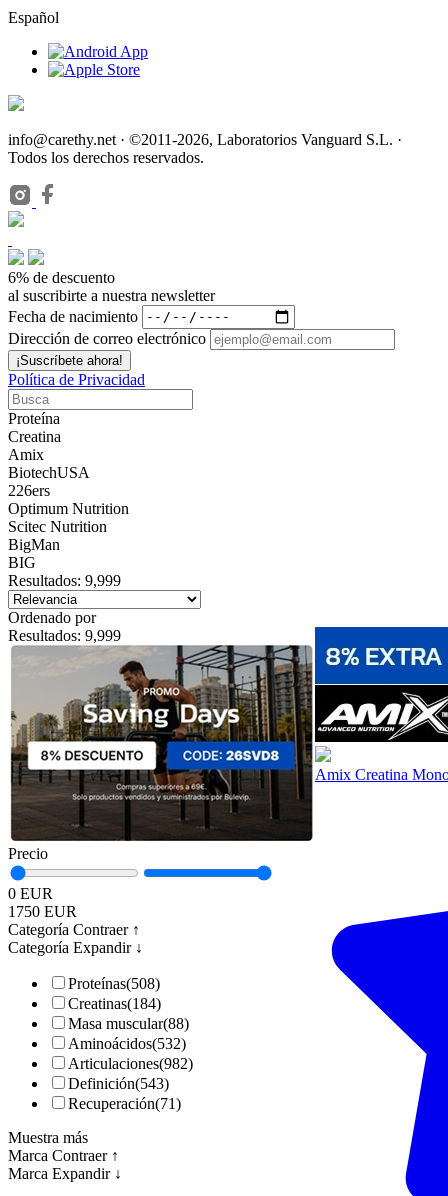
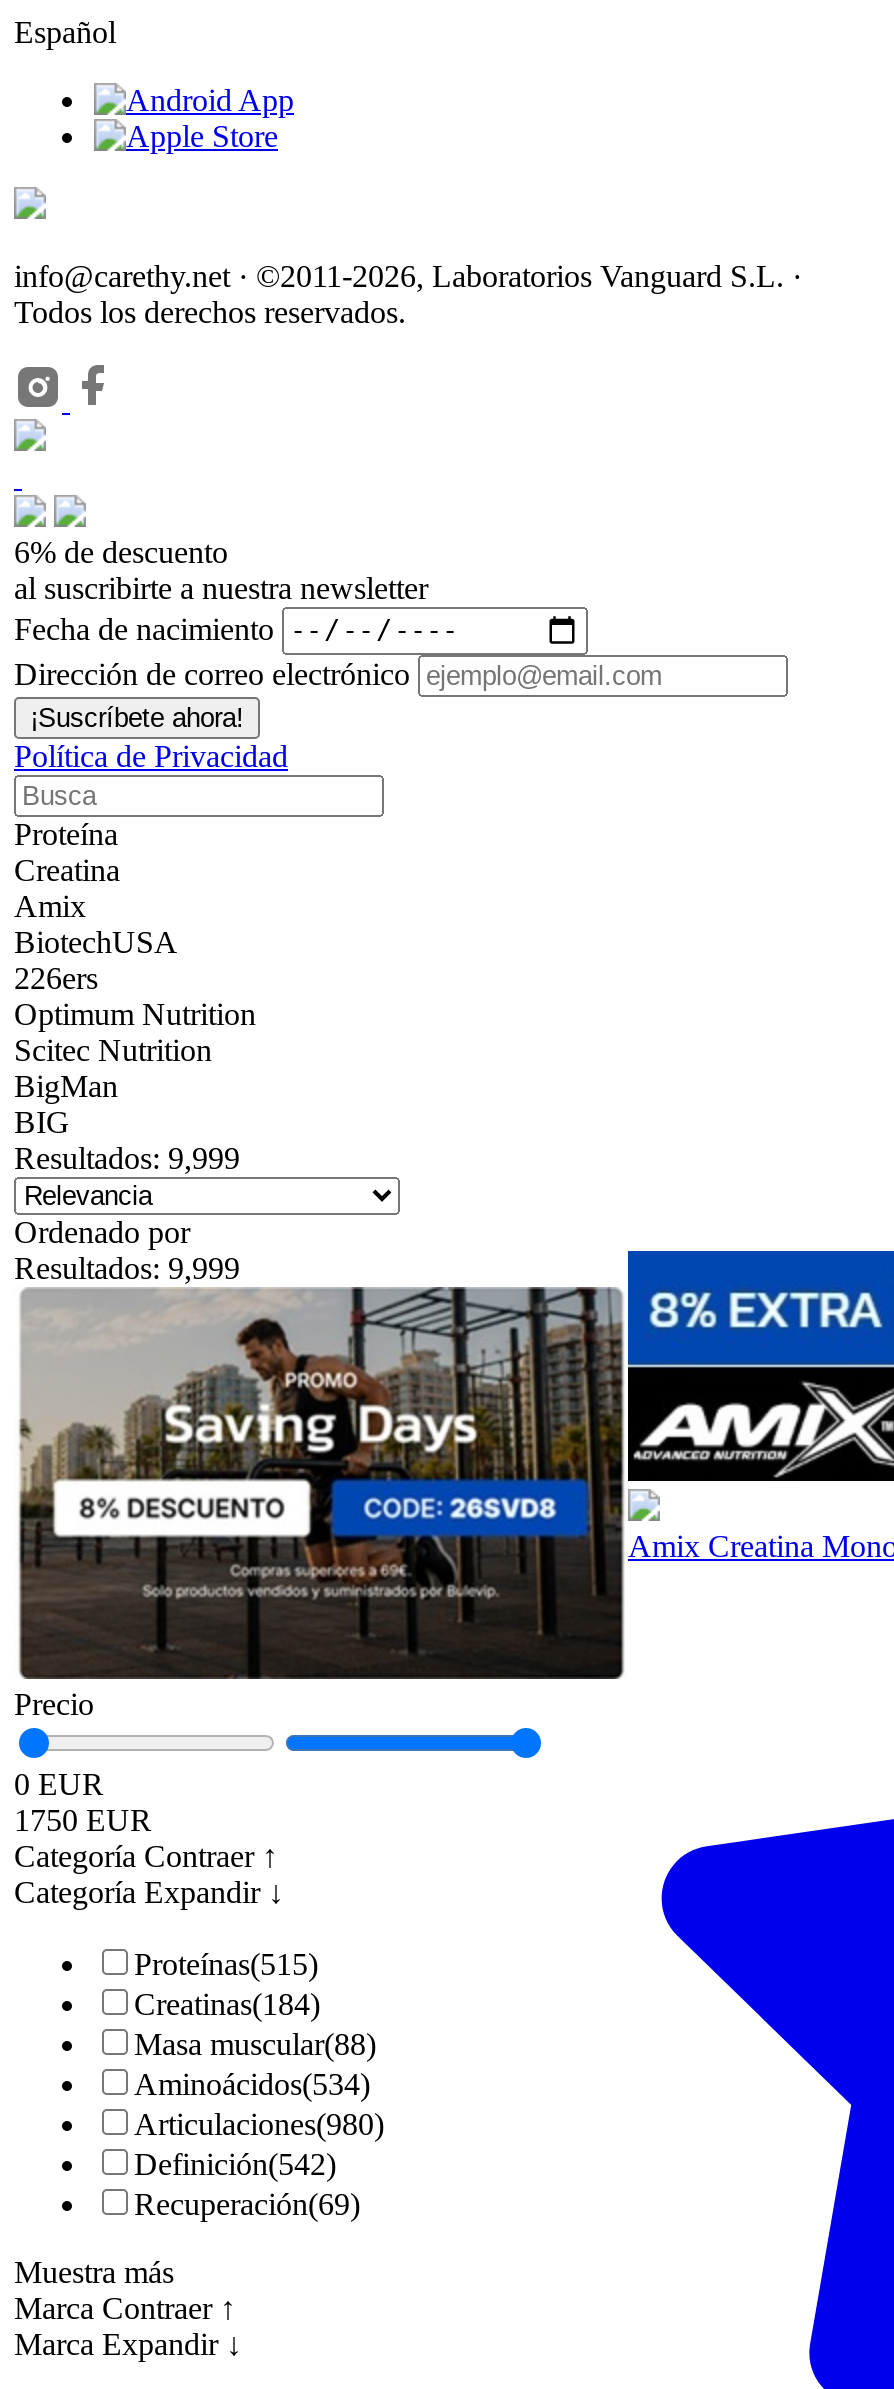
- Proteínas(508)
+ Proteínas(515)

- Aminoácidos(532)
+ Aminoácidos(534)

- Articulaciones(982)
+ Articulaciones(980)

- Definición(543)
+ Definición(542)

- Recuperación(71)
+ Recuperación(69)
